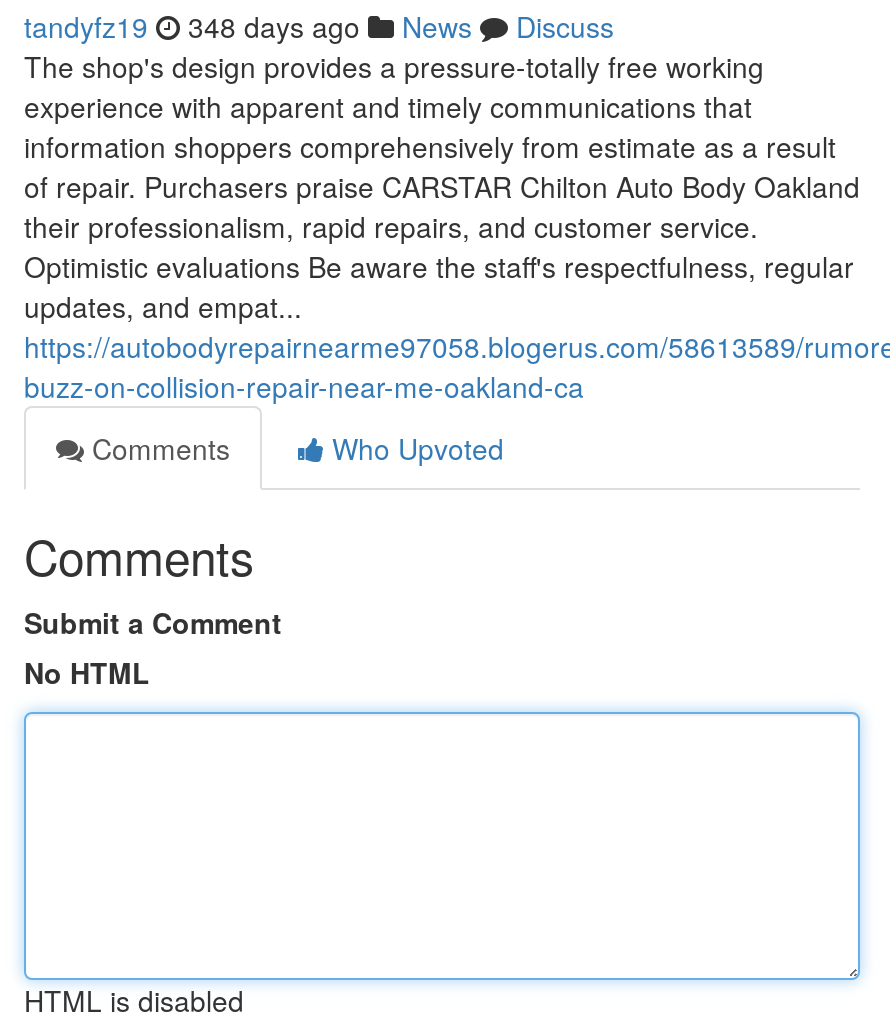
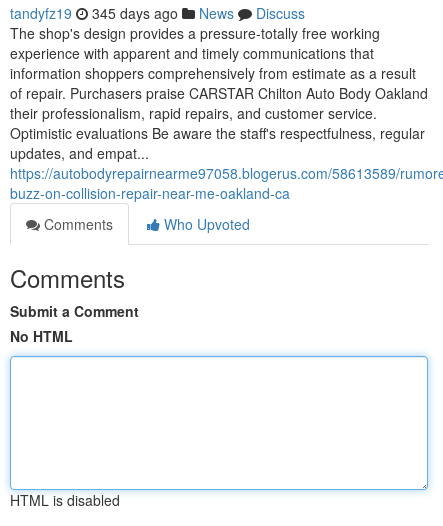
- tandyfz19 348 days ago News Discuss
+ tandyfz19 345 days ago News Discuss
